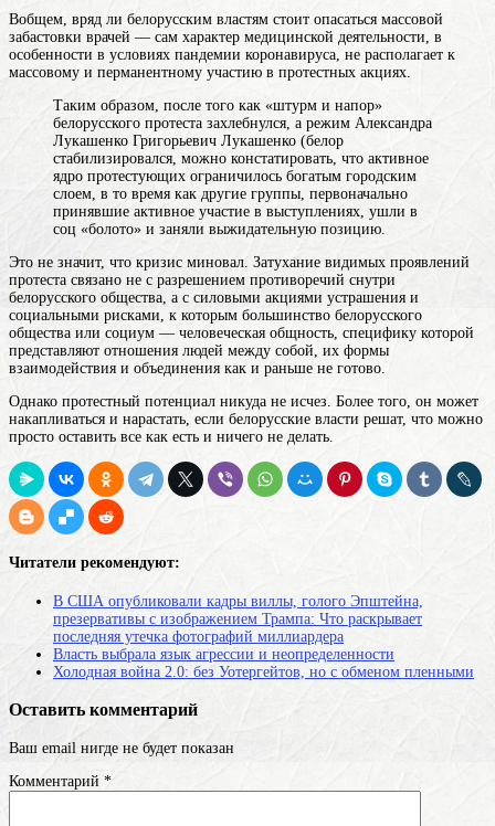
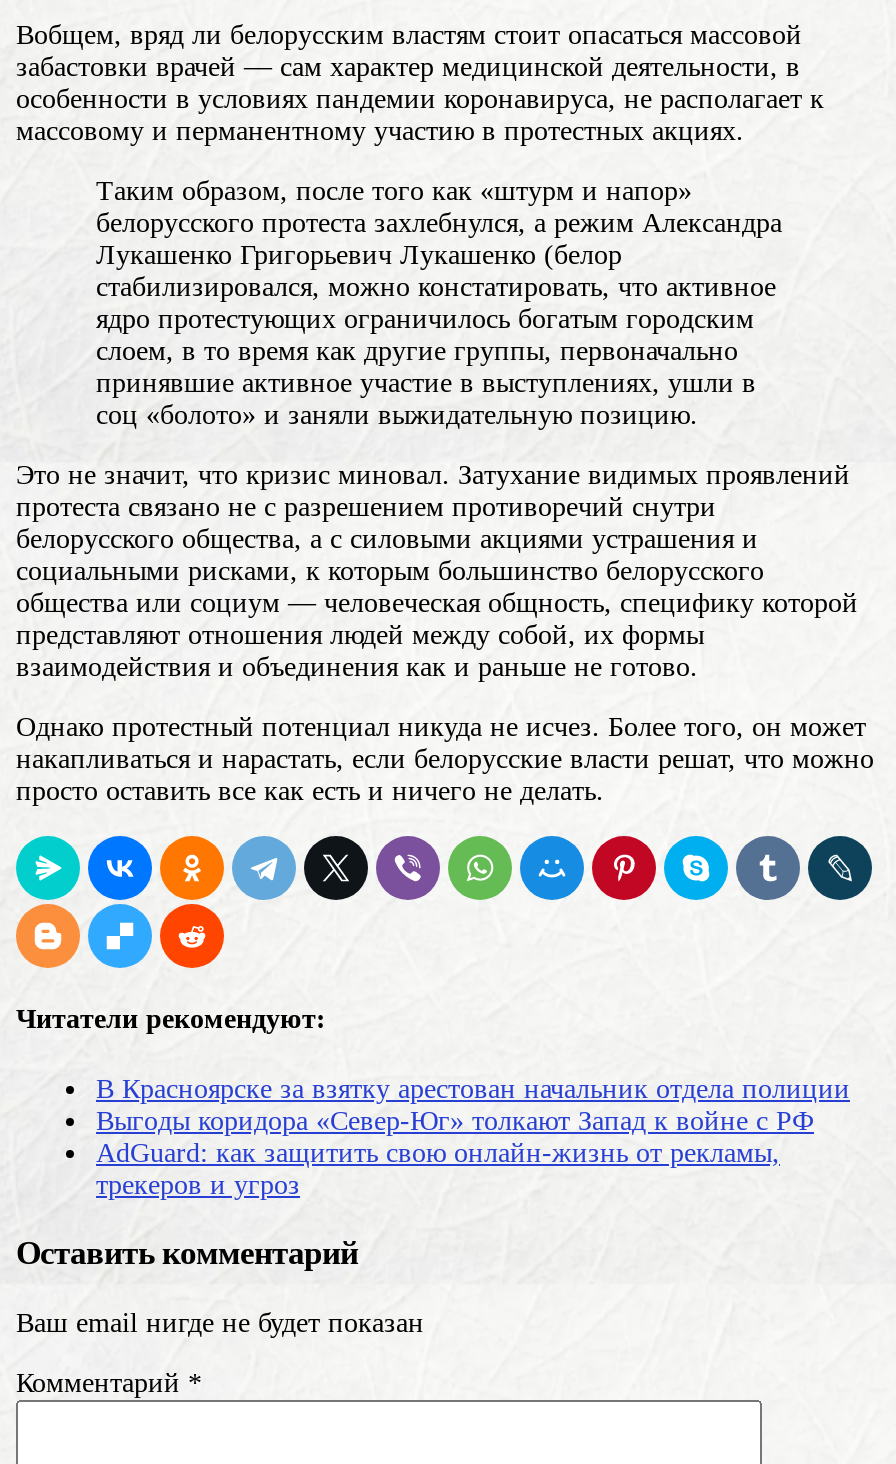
- В США опубликовали кадры виллы, голого Эпштейна,
- презервативы с изображением Трампа: Что раскрывает
- последняя утечка фотографий миллиардера
- Власть выбрала язык агрессии и неопределенности
- Холодная война 2.0: без Уотергейтов, но с обменом пленными
+ В Красноярске за взятку арестован начальник отдела полиции
+ Выгоды коридора «Север-Юг» толкают Запад к войне с РФ
+ AdGuard: как защитить свою онлайн-жизнь от рекламы,
+ трекеров и угроз
